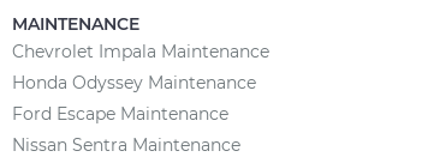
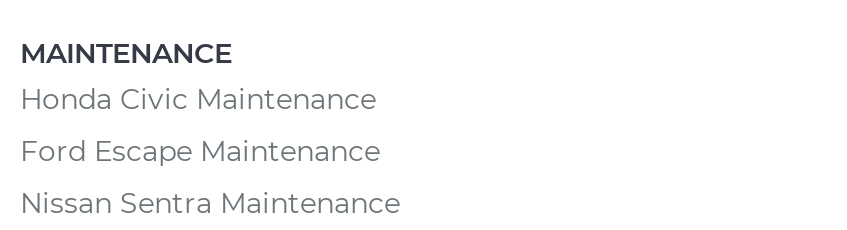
- Chevrolet Impala Maintenance
- Honda Odyssey Maintenance
+ Honda Civic Maintenance
